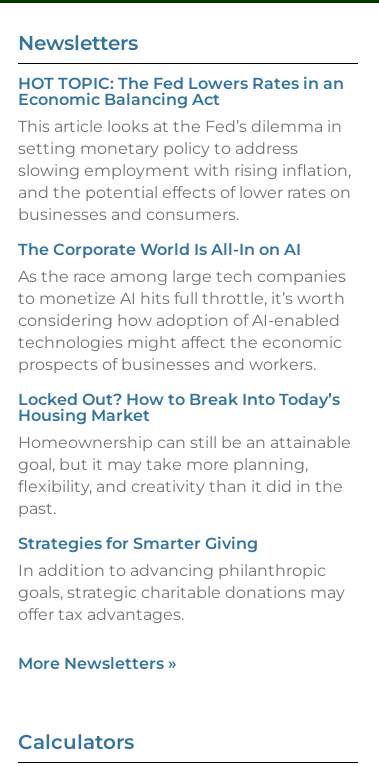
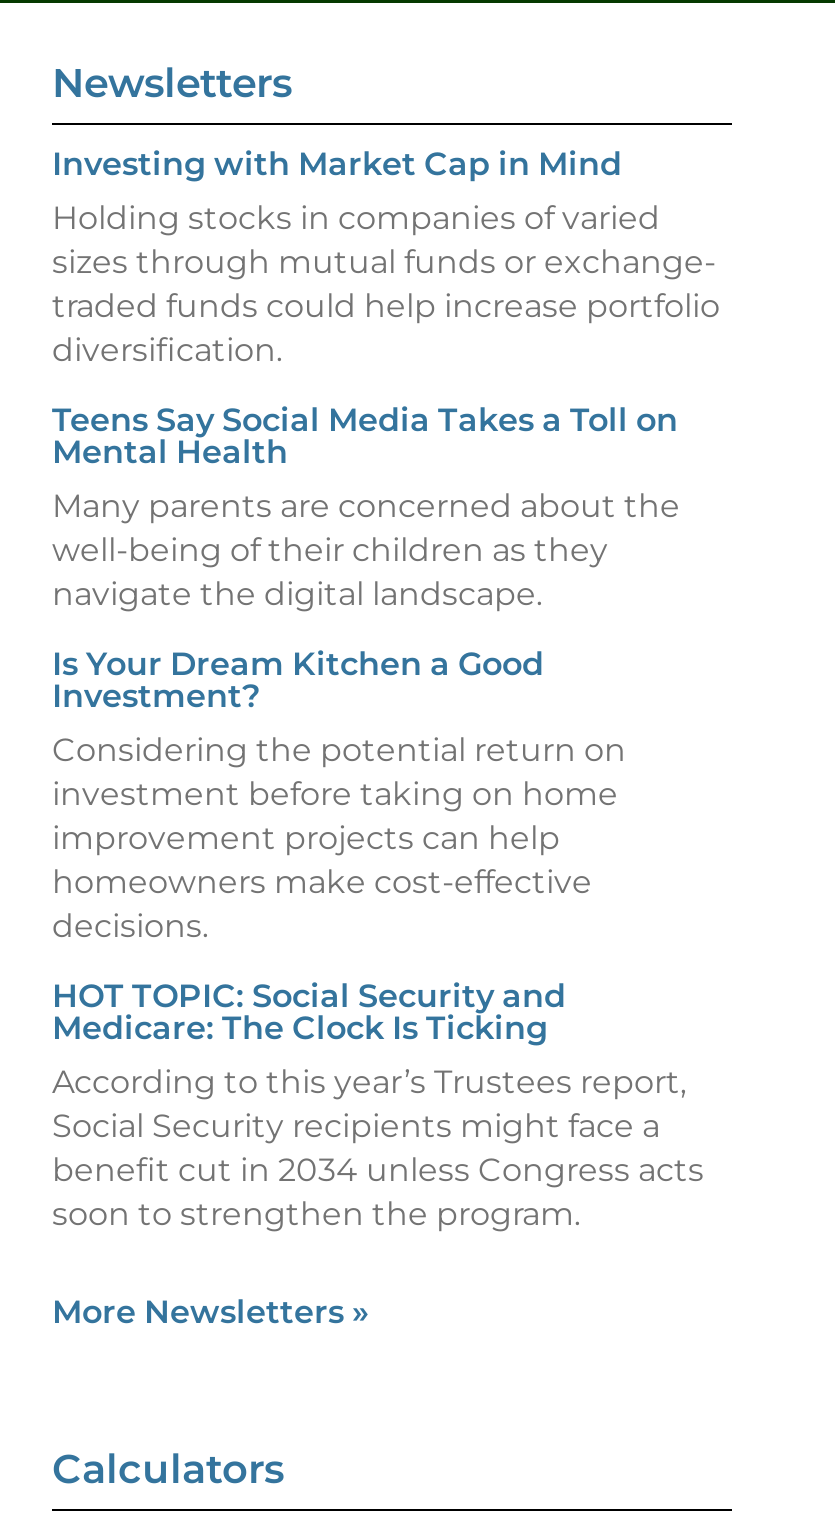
- HOT TOPIC: The Fed Lowers Rates in an
- Economic Balancing Act
- This article looks at the Fed’s dilemma in
- setting monetary policy to address
- slowing employment with rising inflation,
- and the potential effects of lower rates on
- businesses and consumers.
+ Investing with Market Cap in Mind
+ Holding stocks in companies of varied
+ sizes through mutual funds or exchange-
+ traded funds could help increase portfolio
+ diversification.

- The Corporate World Is All-In on AI
- As the race among large tech companies
- to monetize AI hits full throttle, it’s worth
- considering how adoption of AI-enabled
- technologies might affect the economic
- prospects of businesses and workers.
+ Teens Say Social Media Takes a Toll on
+ Mental Health
+ Many parents are concerned about the
+ well-being of their children as they
+ navigate the digital landscape.

- Locked Out? How to Break Into Today’s
- Housing Market
- Homeownership can still be an attainable
- goal, but it may take more planning,
- flexibility, and creativity than it did in the
- past.
+ Is Your Dream Kitchen a Good
+ Investment?
+ Considering the potential return on
+ investment before taking on home
+ improvement projects can help
+ homeowners make cost-effective
+ decisions.

- Strategies for Smarter Giving
- In addition to advancing philanthropic
- goals, strategic charitable donations may
- offer tax advantages.
+ HOT TOPIC: Social Security and
+ Medicare: The Clock Is Ticking
+ According to this year’s Trustees report,
+ Social Security recipients might face a
+ benefit cut in 2034 unless Congress acts
+ soon to strengthen the program.
